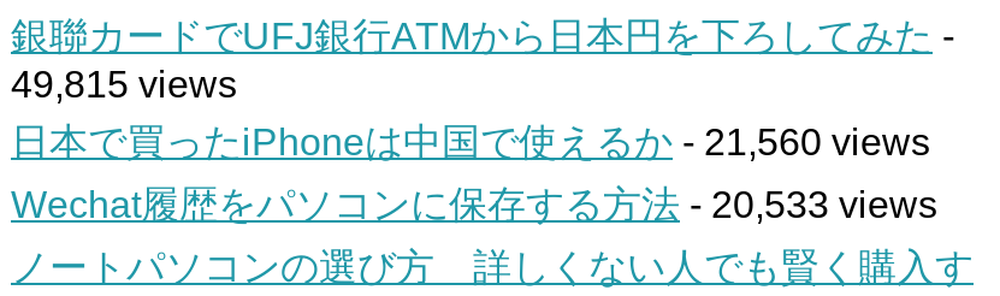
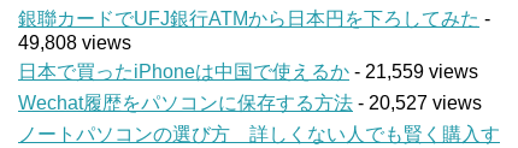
- 49,815 views
+ 49,808 views

- 日本で買ったiPhoneは中国で使えるか- 21,560 views
+ 日本で買ったiPhoneは中国で使えるか- 21,559 views

- Wechat履歴をパソコンに保存する方法- 20,533 views
+ Wechat履歴をパソコンに保存する方法- 20,527 views
